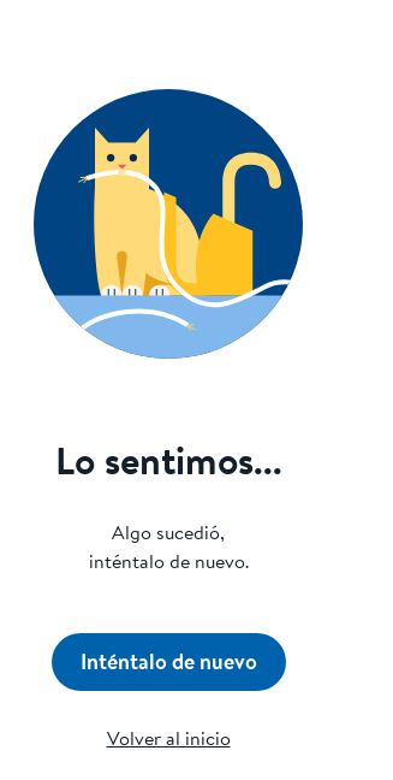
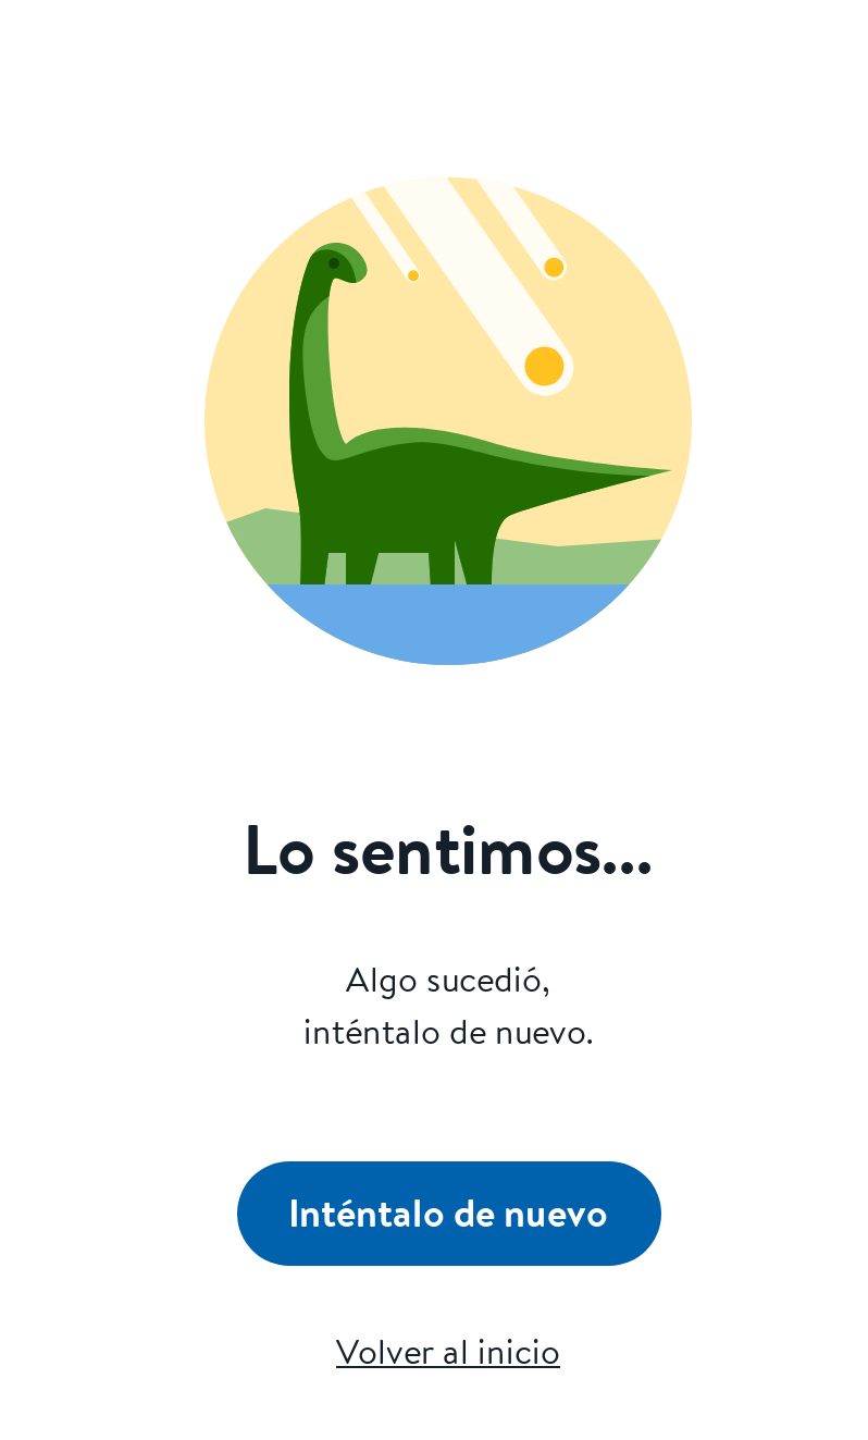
- [image]
+ [image]
